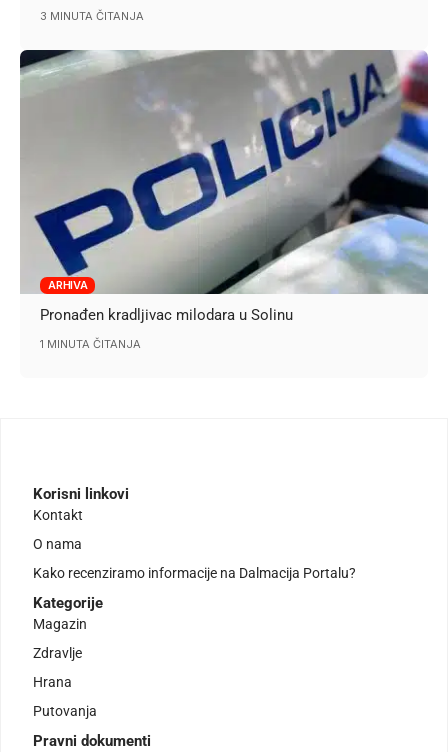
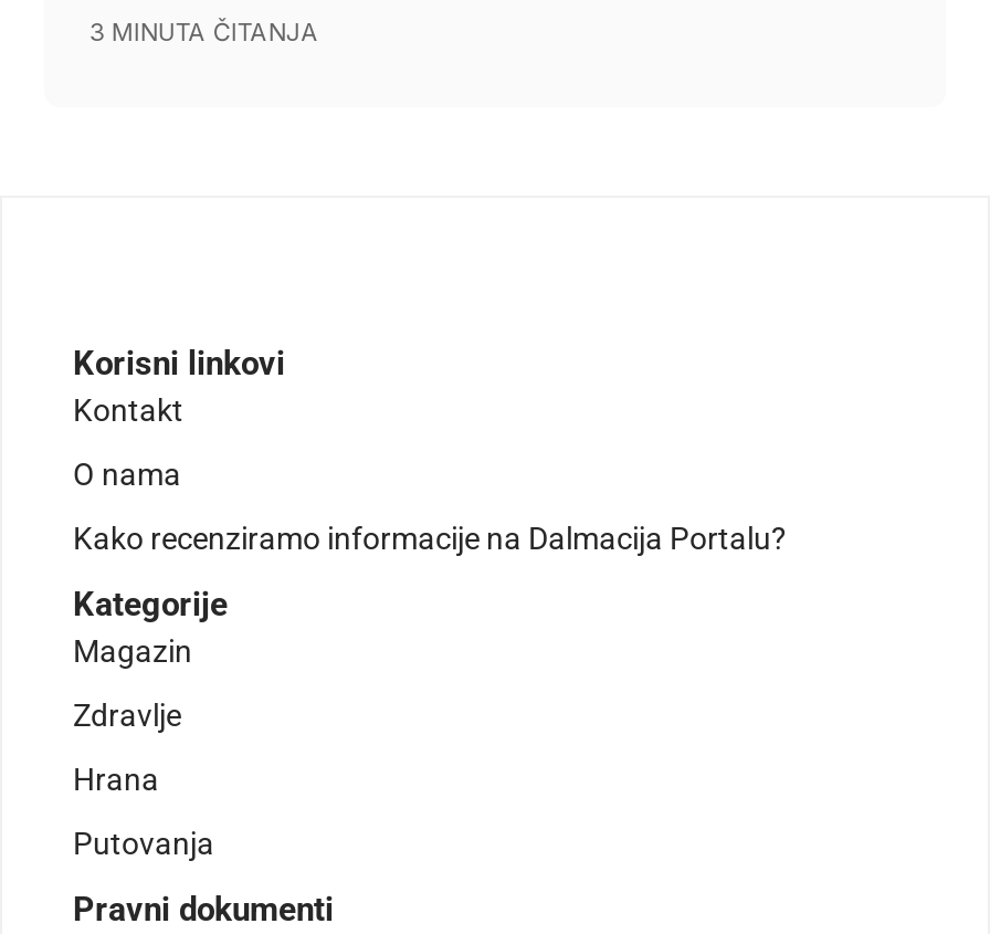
- [image]
- ARHIVA
- Pronađen kradljivac milodara u Solinu
- 1 MINUTA ČITANJA
